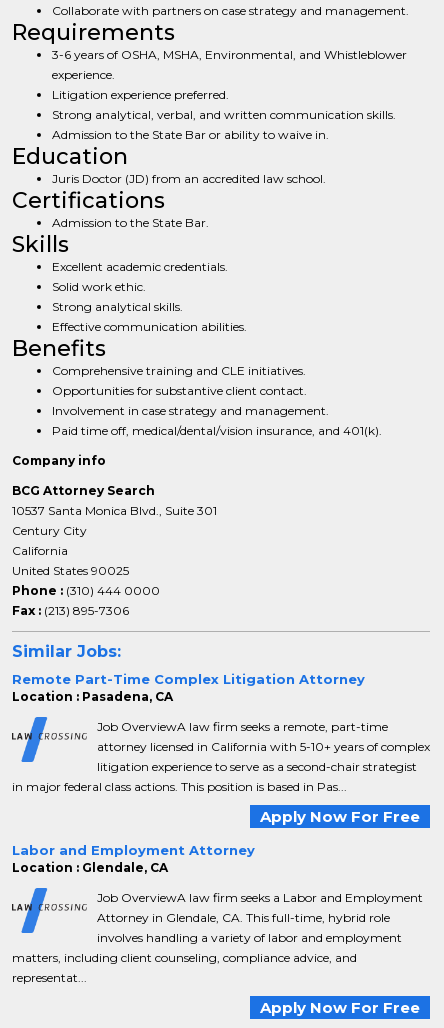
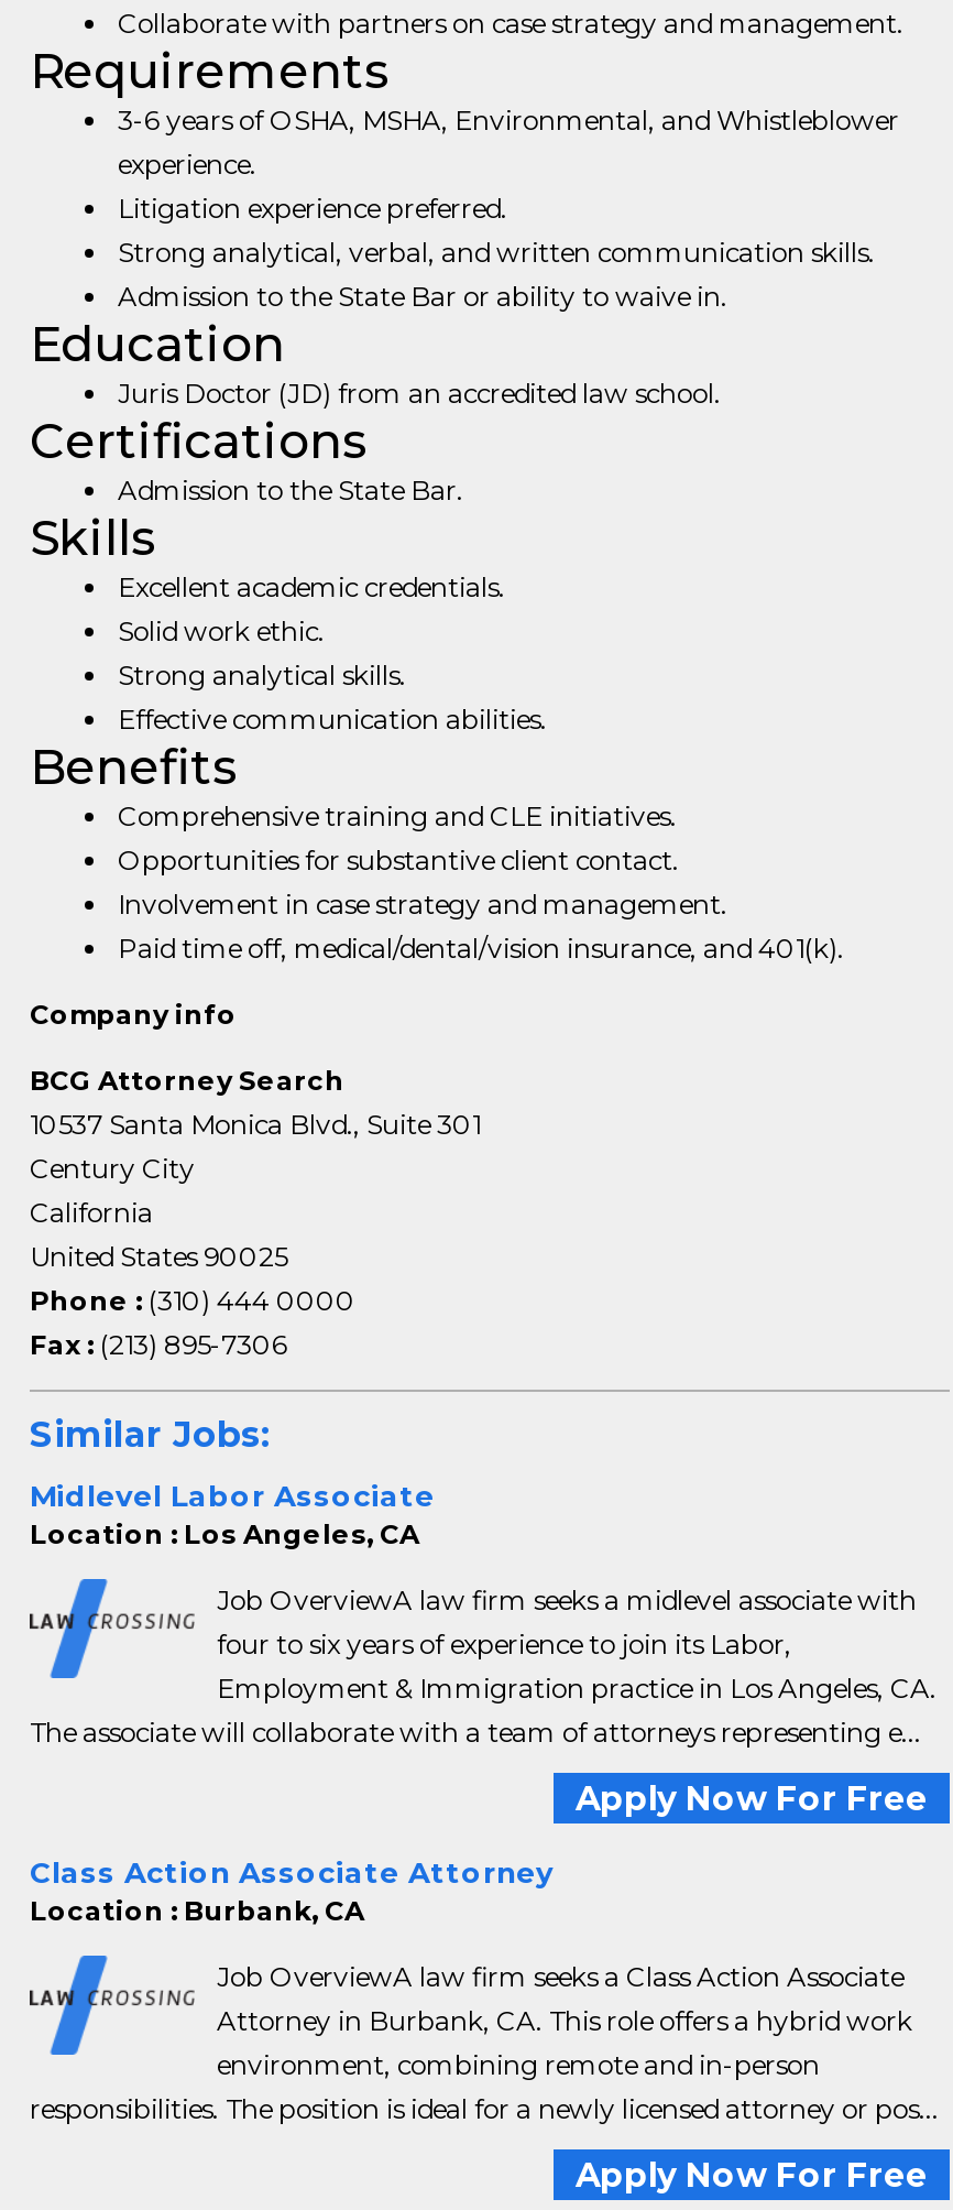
- Remote Part-Time Complex Litigation Attorney
- Location : Pasadena, CA
+ Midlevel Labor Associate
+ Location : Los Angeles, CA

- Job OverviewA law firm seeks a remote, part-time
- attorney licensed in California with 5-10+ years of complex
- litigation experience to serve as a second-chair strategist
- in major federal class actions. This position is based in Pas...
+ Job OverviewA law firm seeks a midlevel associate with
+ four to six years of experience to join its Labor,
+ Employment & Immigration practice in Los Angeles, CA.
+ The associate will collaborate with a team of attorneys representing e...

- Labor and Employment Attorney
- Location : Glendale, CA
+ Class Action Associate Attorney
+ Location : Burbank, CA

- Job OverviewA law firm seeks a Labor and Employment
- Attorney in Glendale, CA. This full-time, hybrid role
- involves handling a variety of labor and employment
- matters, including client counseling, compliance advice, and
- representat...
+ Job OverviewA law firm seeks a Class Action Associate
+ Attorney in Burbank, CA. This role offers a hybrid work
+ environment, combining remote and in-person
+ responsibilities. The position is ideal for a newly licensed attorney or pos...
